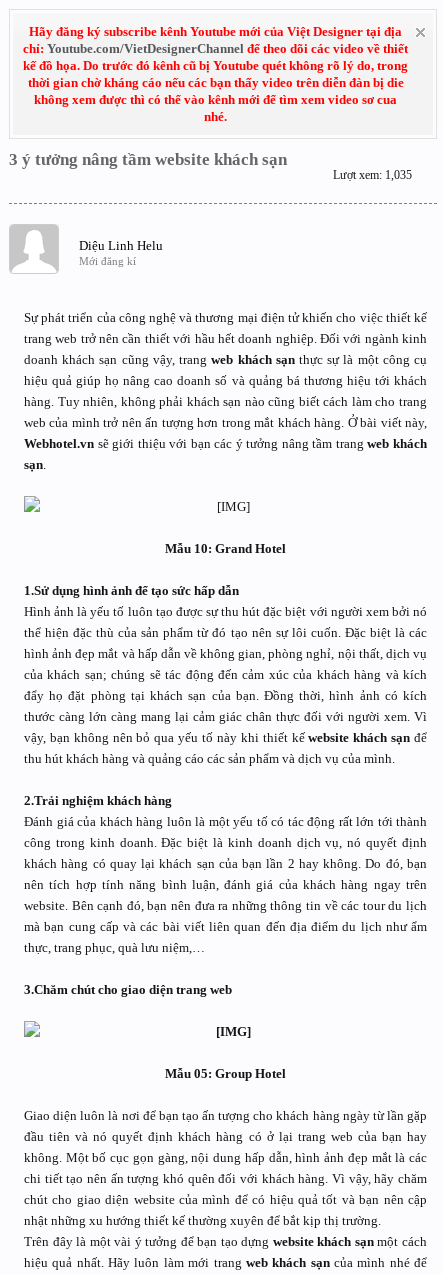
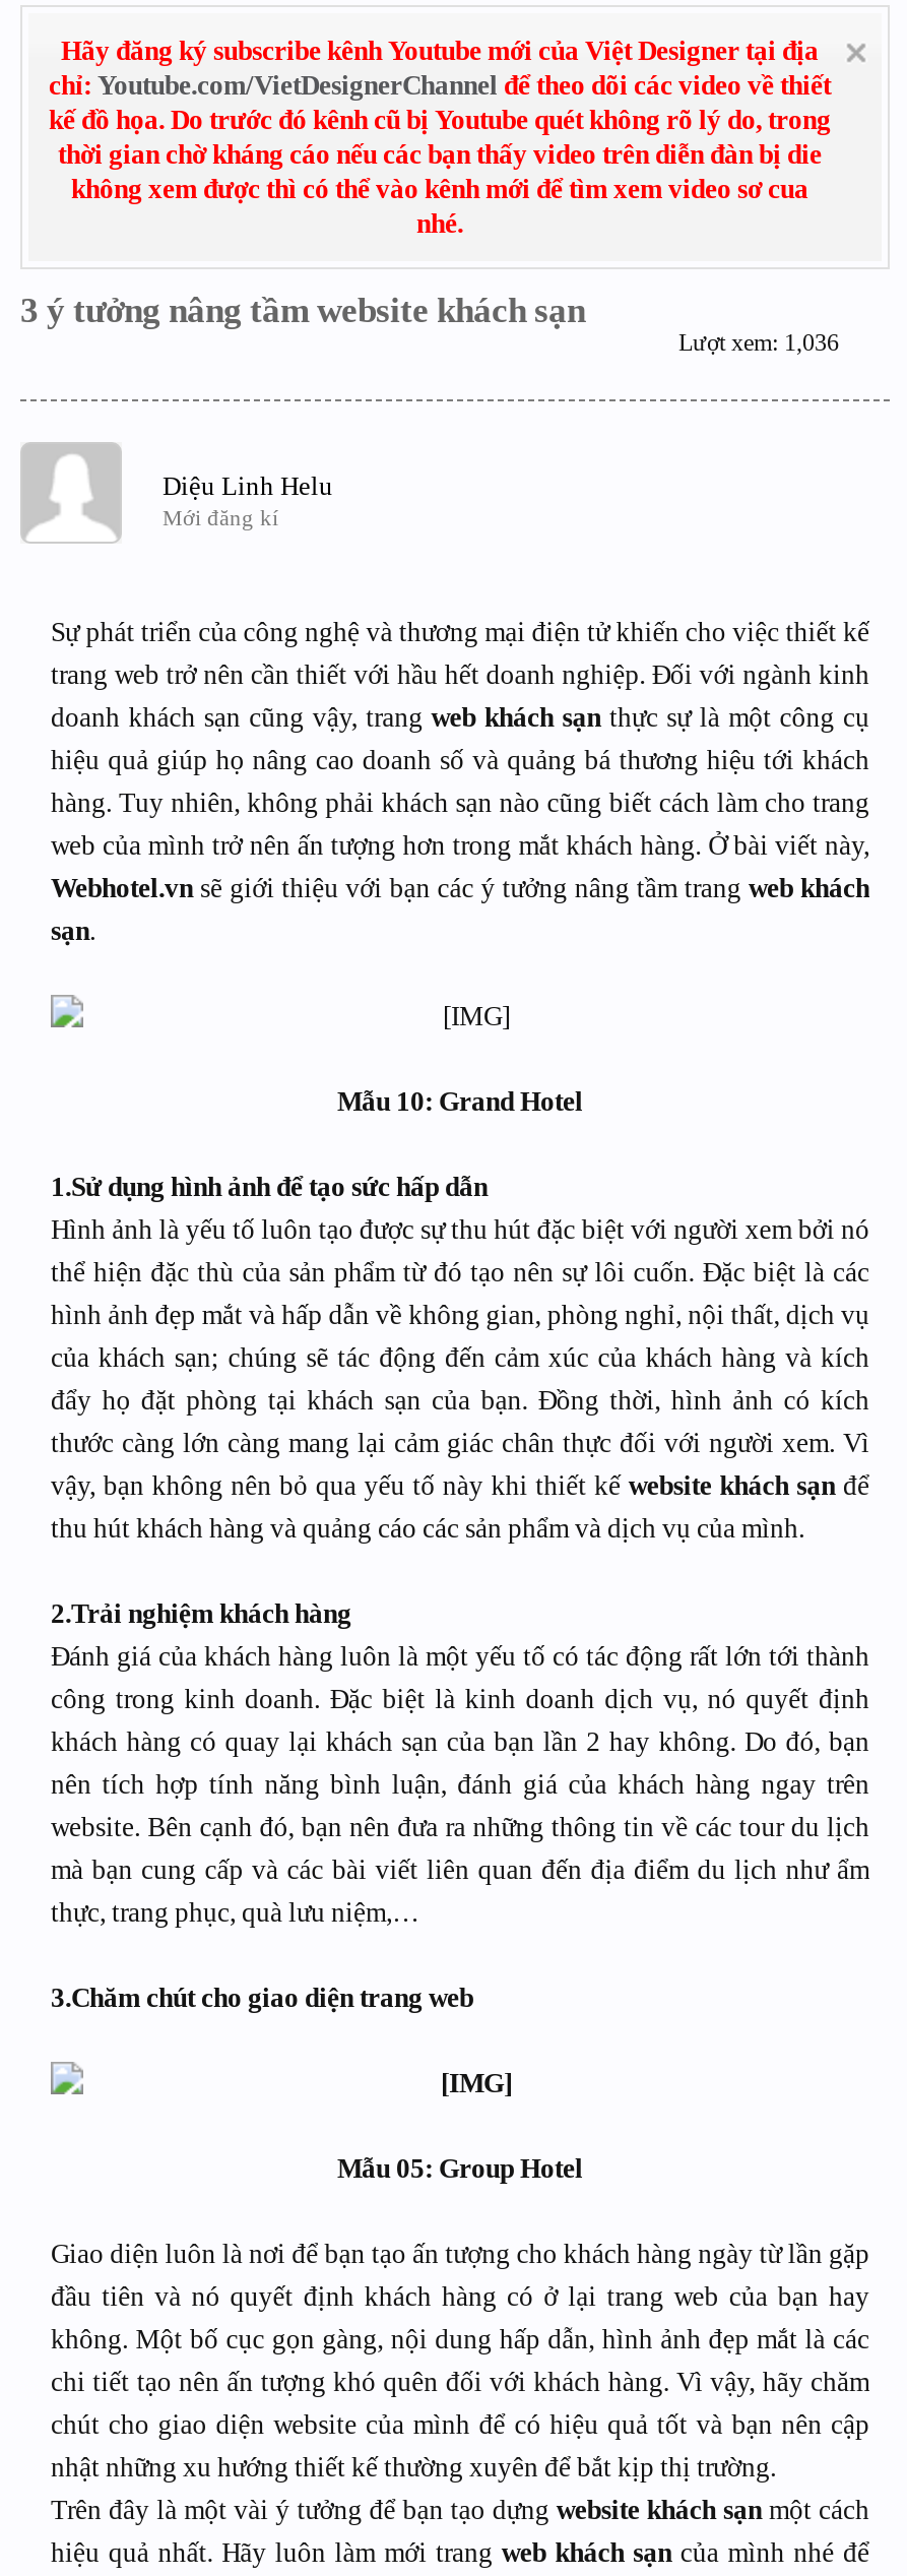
- Lượt xem: 1,035
+ Lượt xem: 1,036
